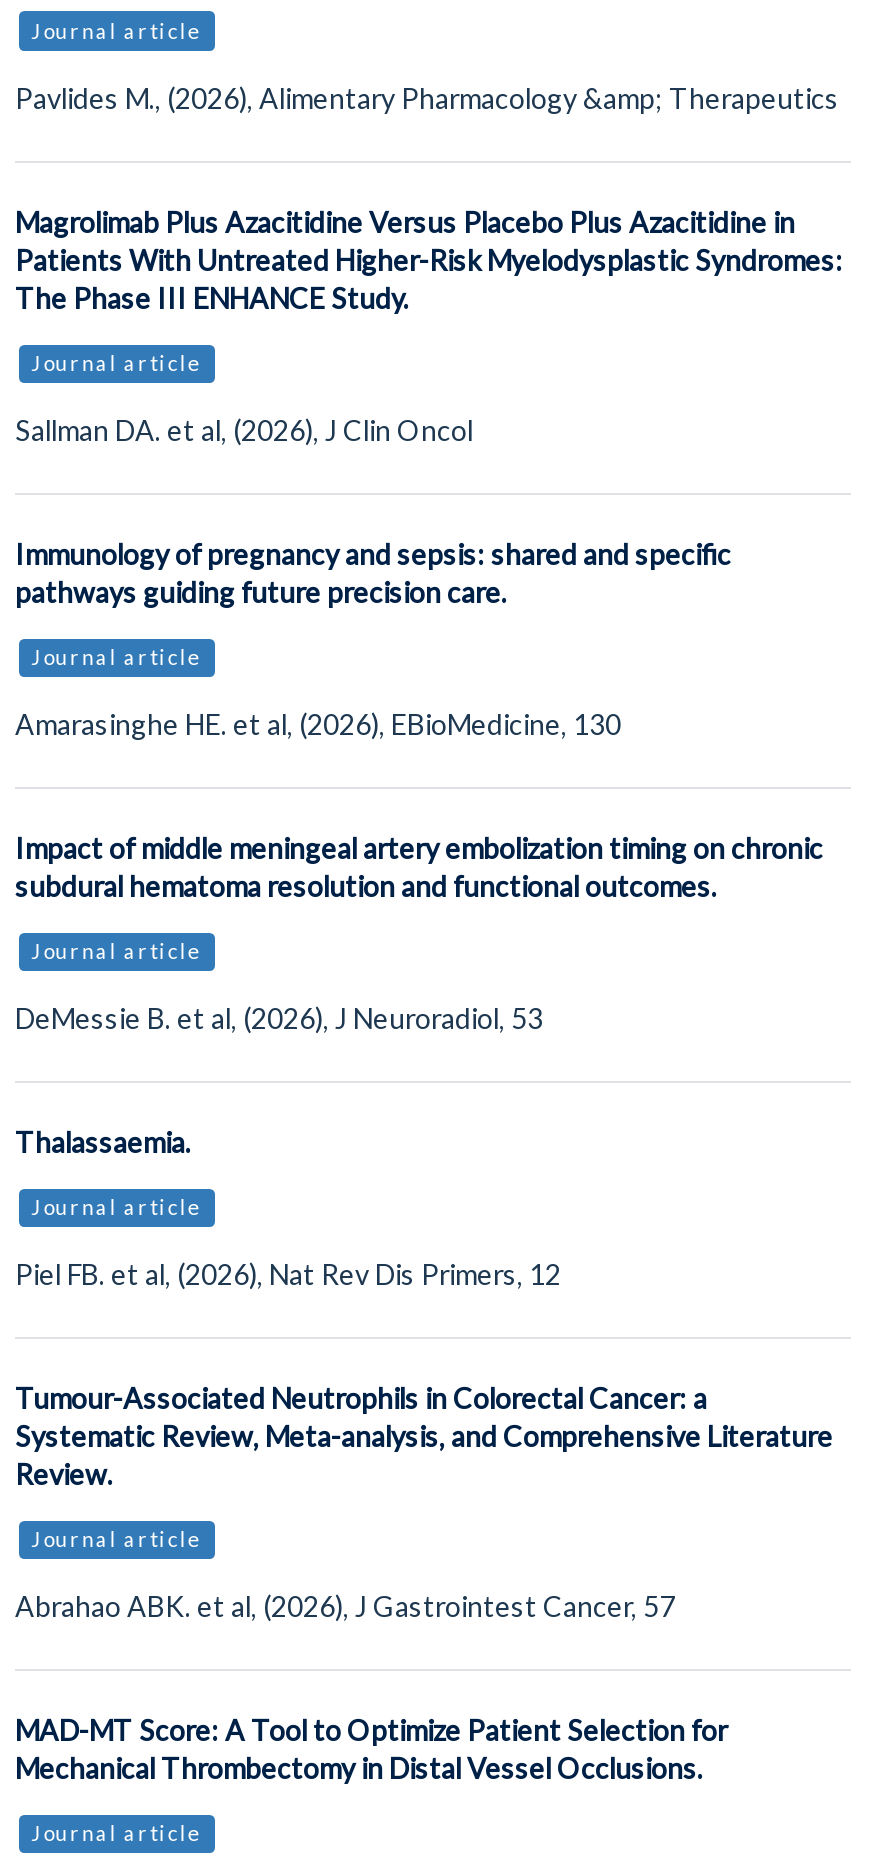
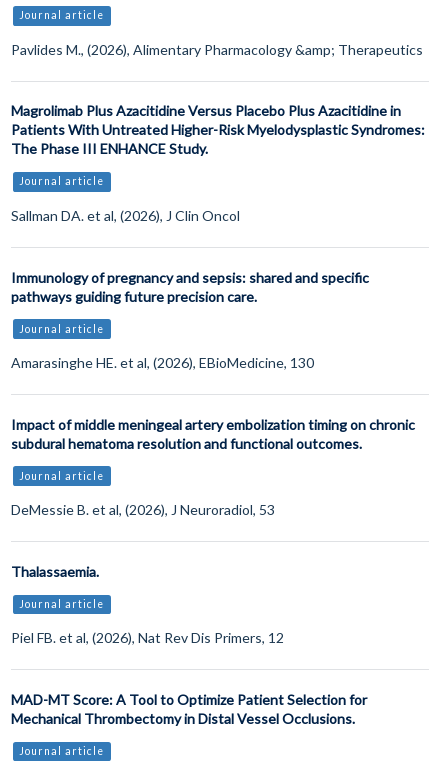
- Tumour-Associated Neutrophils in Colorectal Cancer: a
- Systematic Review, Meta-analysis, and Comprehensive Literature
- Review.
- Journal article
- Abrahao ABK. et al, (2026), J Gastrointest Cancer, 57
